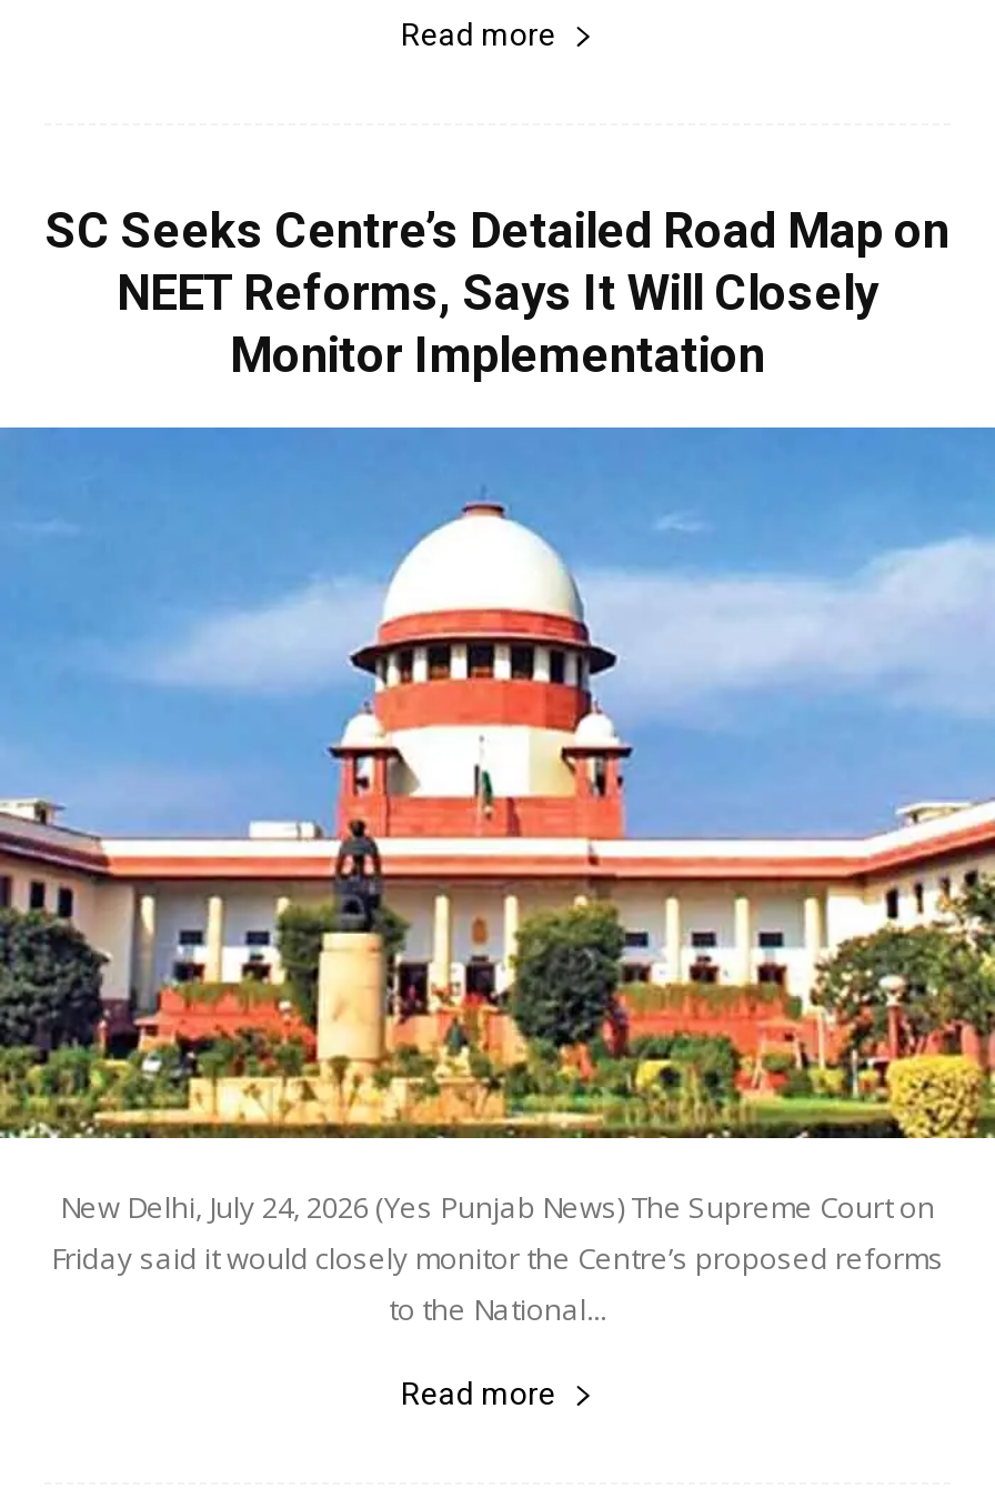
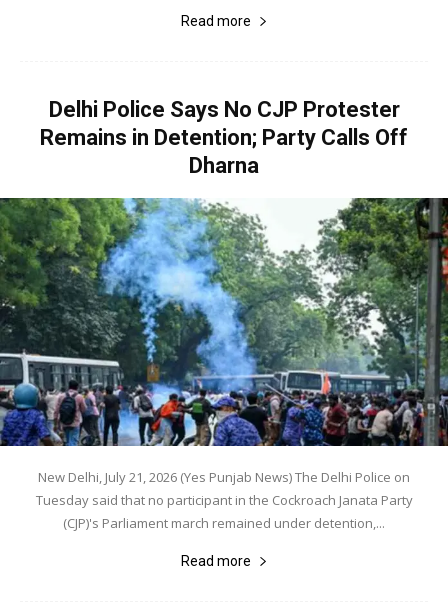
- SC Seeks Centre’s Detailed Road Map on
- NEET Reforms, Says It Will Closely
- Monitor Implementation
+ Delhi Police Says No CJP Protester
+ Remains in Detention; Party Calls Off
+ Dharna

- [image]
- New Delhi, July 24, 2026 (Yes Punjab News) The Supreme Court on
- Friday said it would closely monitor the Centre’s proposed reforms
- to the National...
+ [image]
+ New Delhi, July 21, 2026 (Yes Punjab News) The Delhi Police on
+ Tuesday said that no participant in the Cockroach Janata Party
+ (CJP)'s Parliament march remained under detention,...
